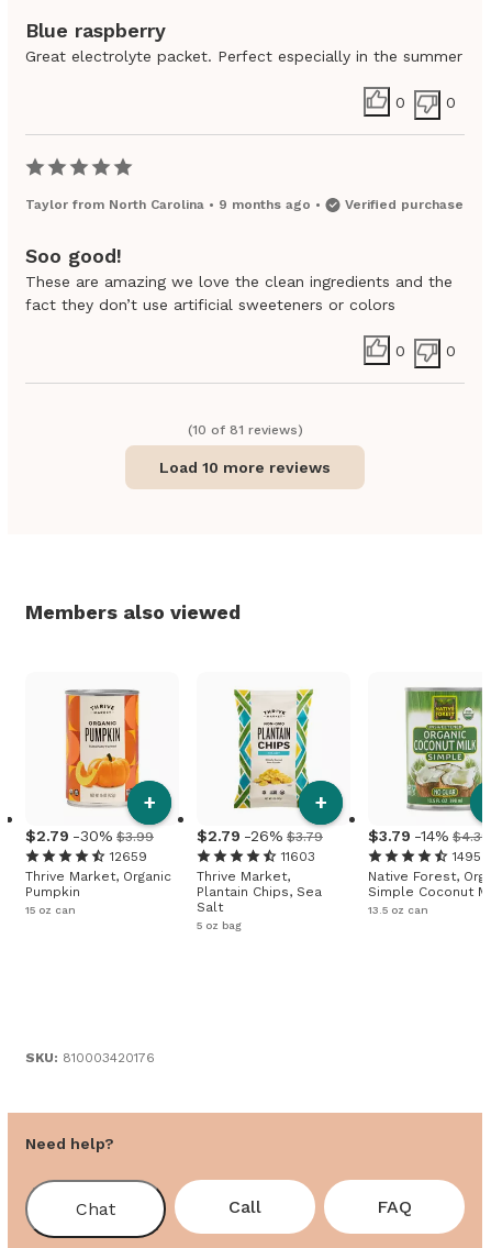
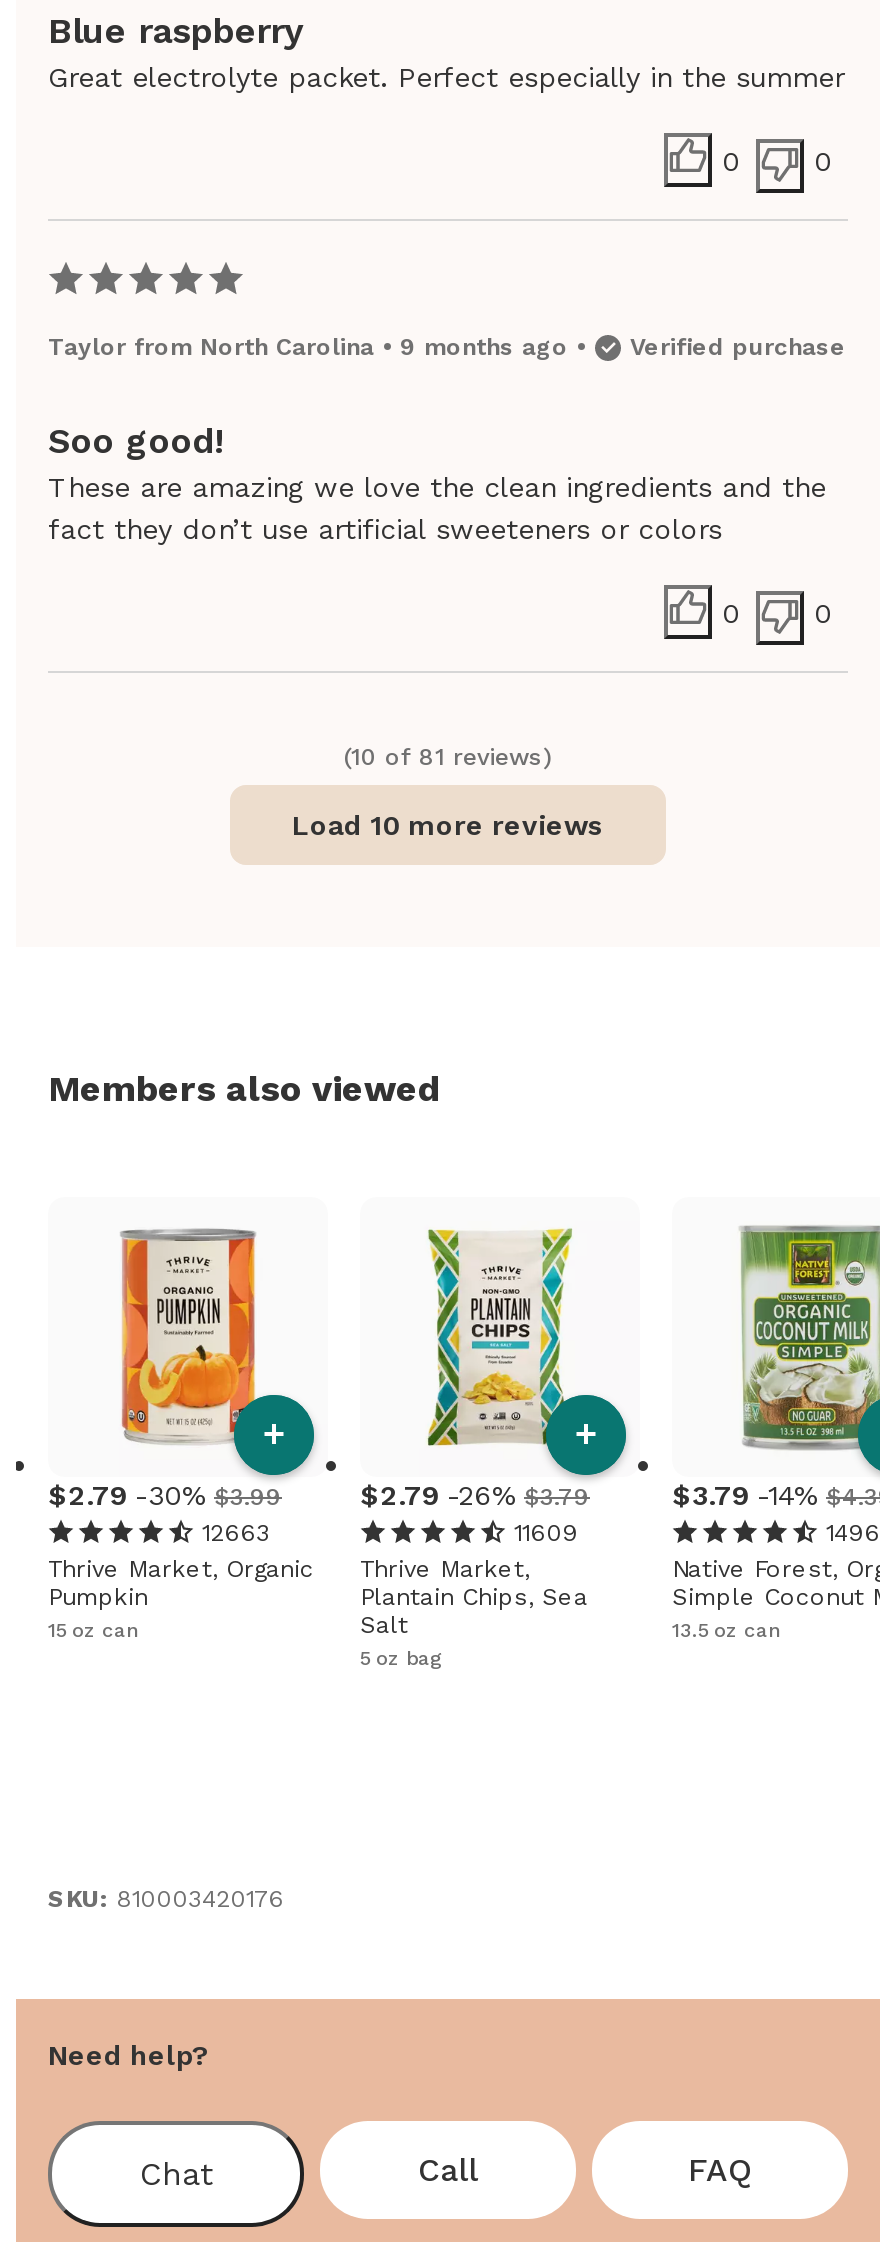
- 12659
+ 12663

- 11603
+ 11609

- 1495
+ 1496
